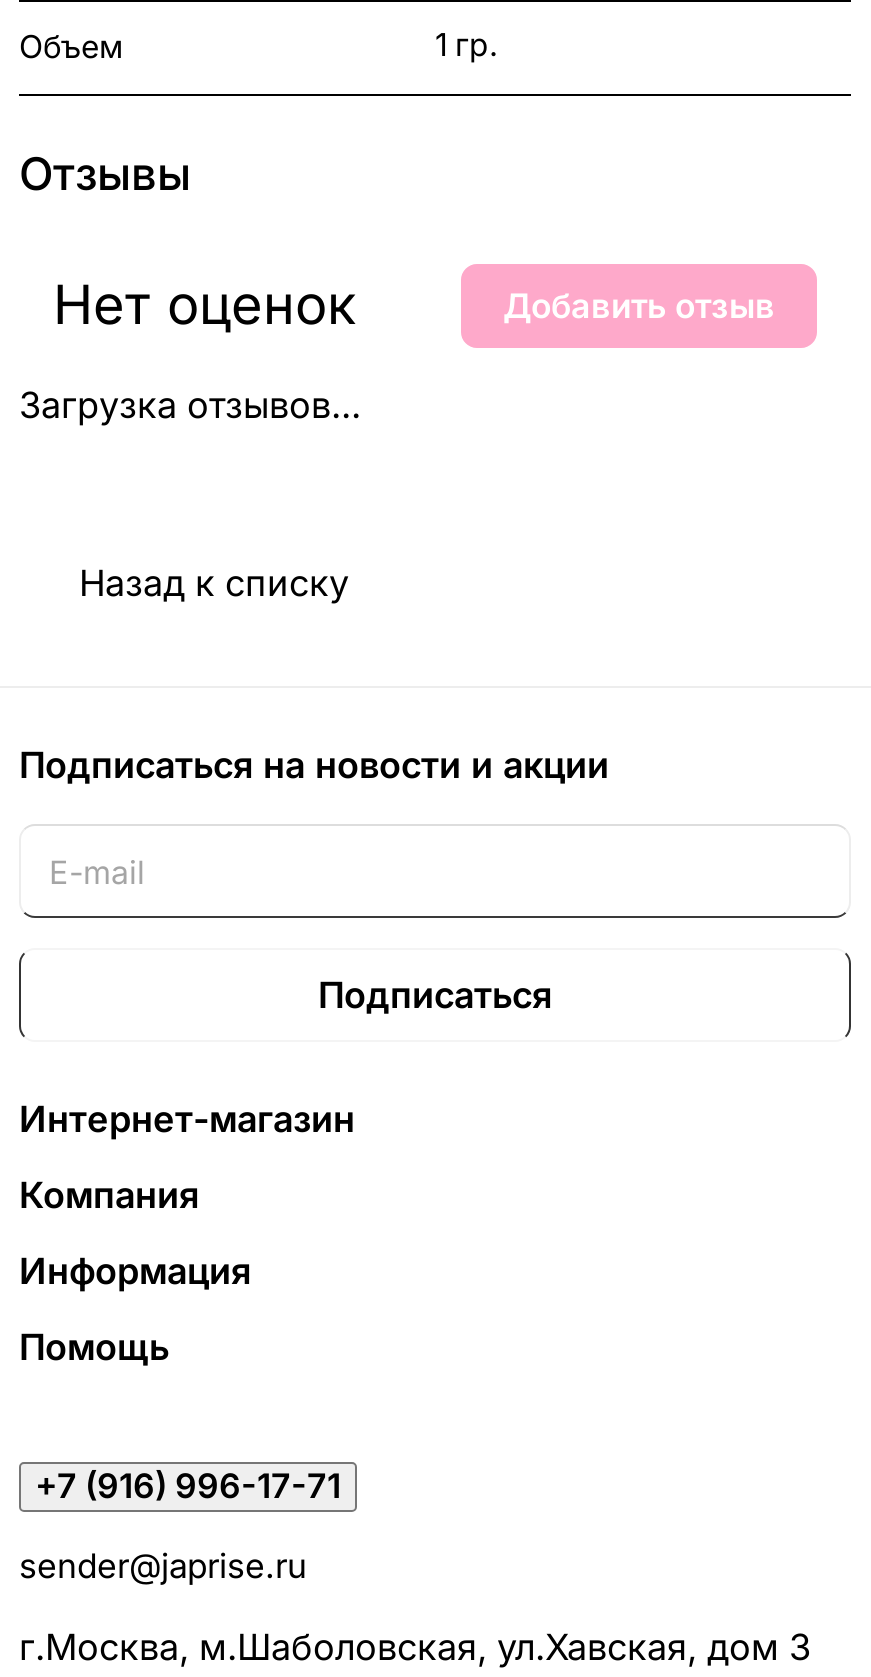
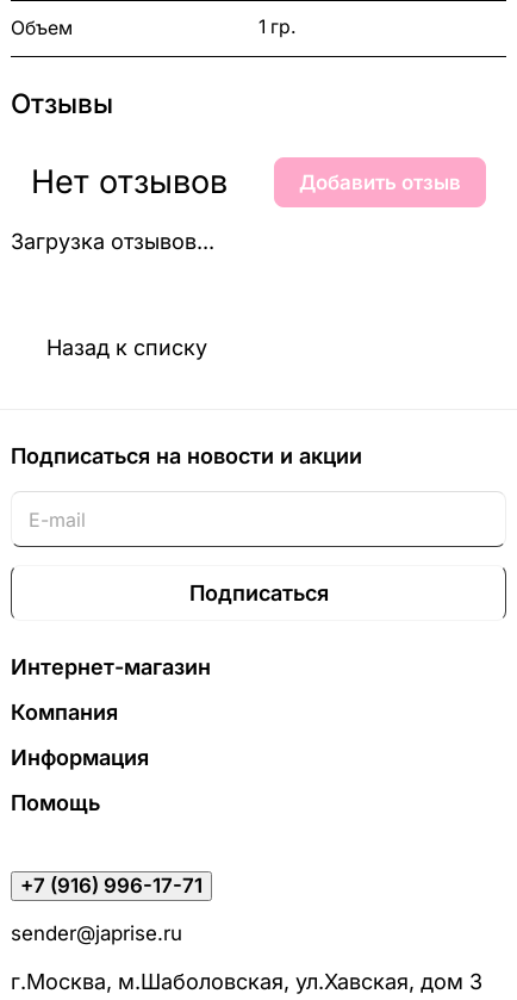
- Нет оценок
+ Нет отзывов
